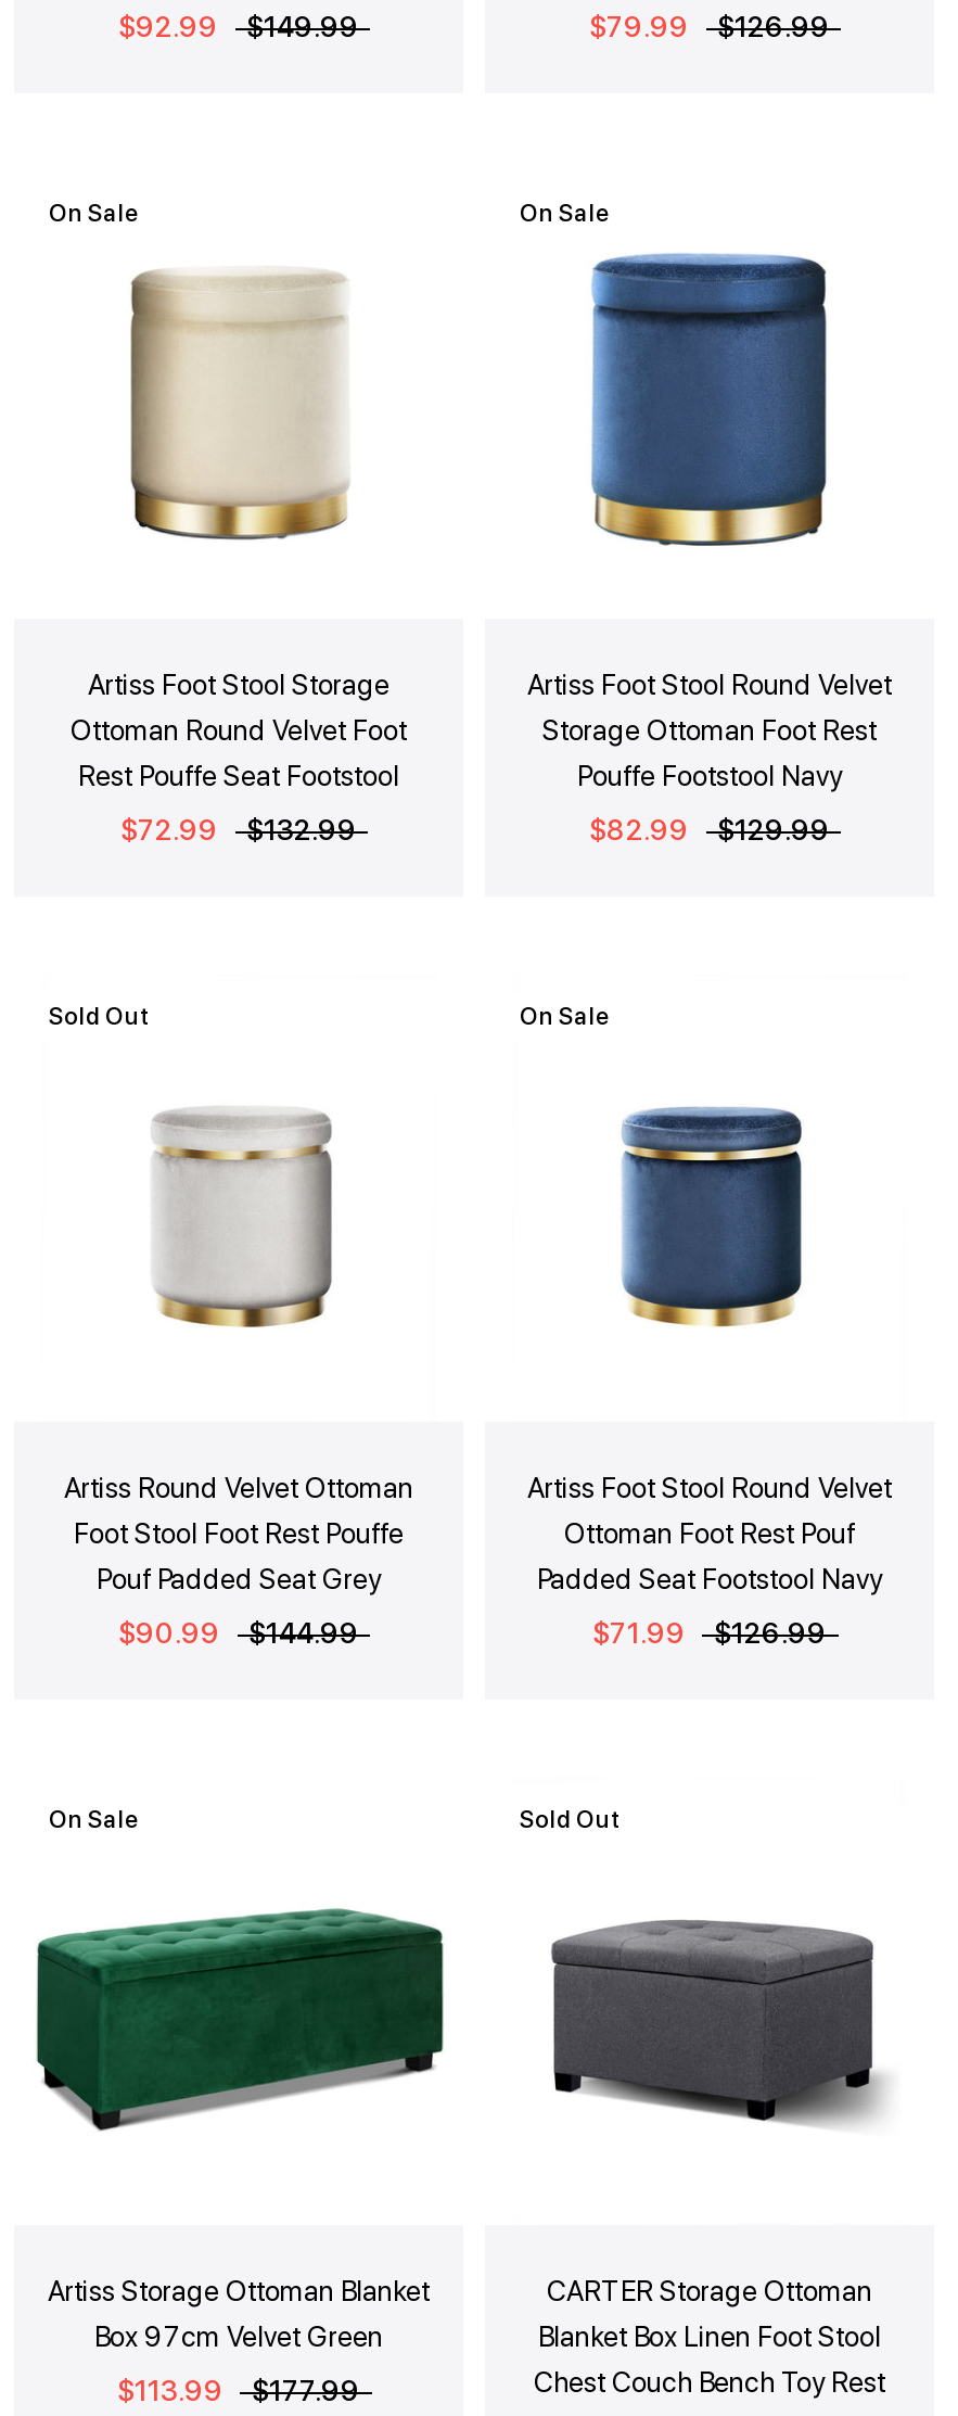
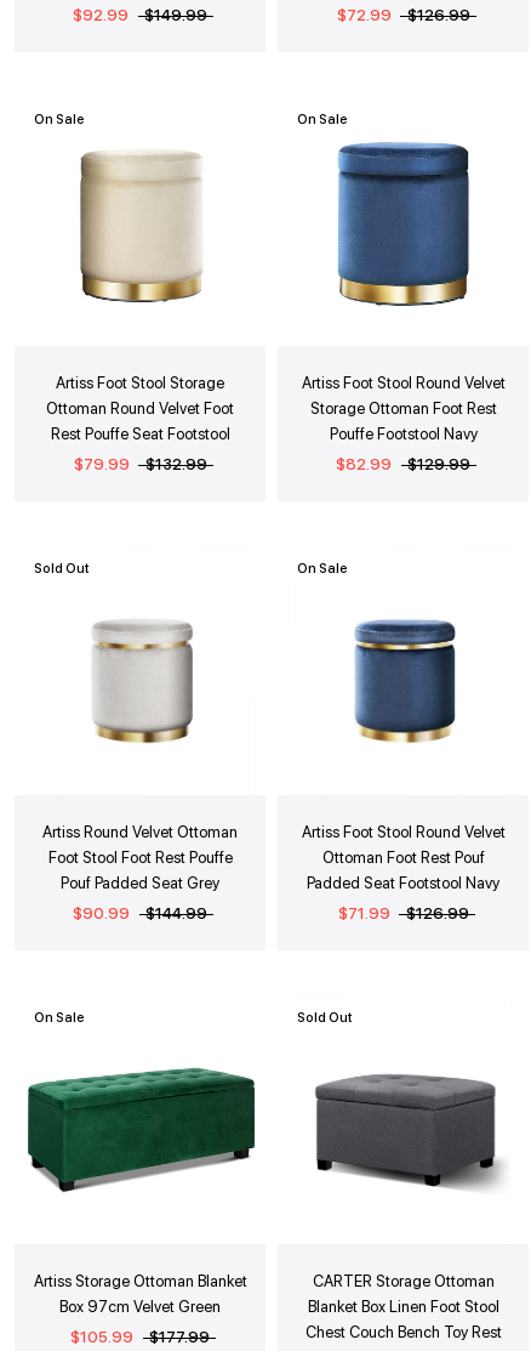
- $79.99
+ $72.99

- $72.99
+ $79.99

- $113.99
+ $105.99
